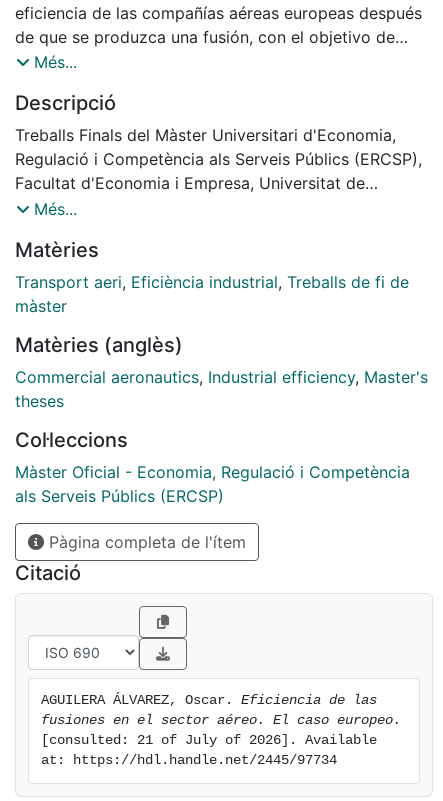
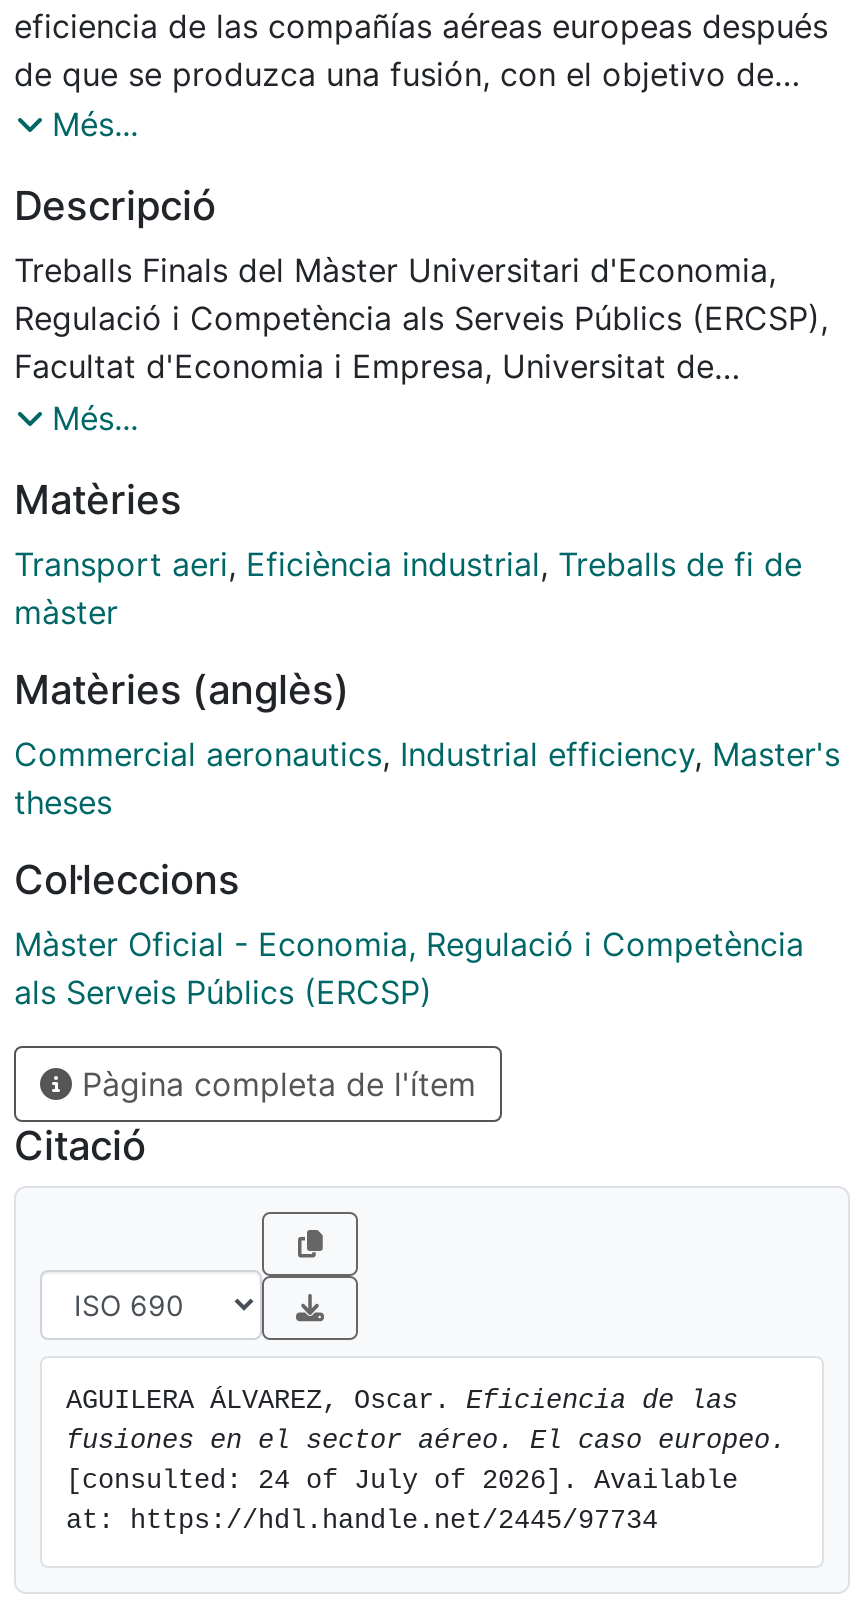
- [consulted: 21 of July of 2026]. Available
+ [consulted: 24 of July of 2026]. Available
